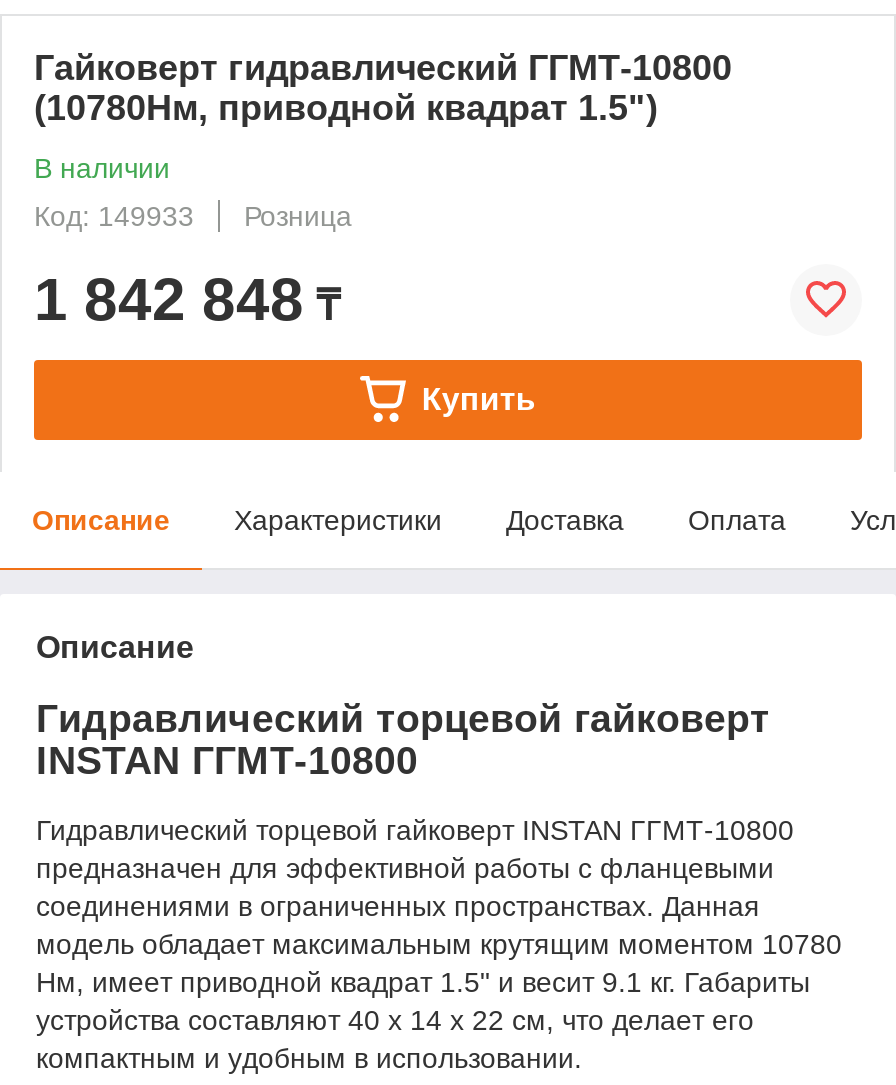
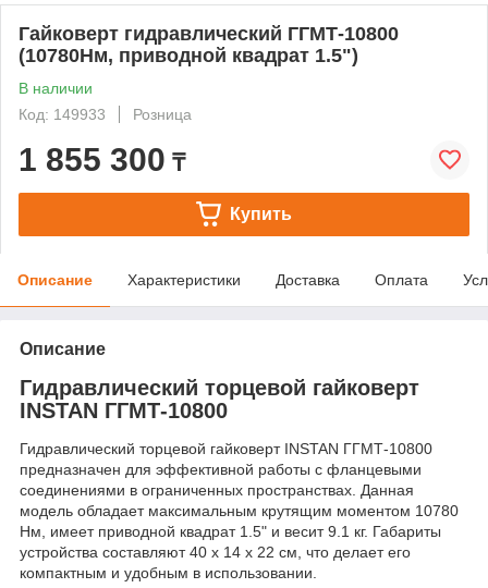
- 1 842 848 ₸
+ 1 855 300 ₸
